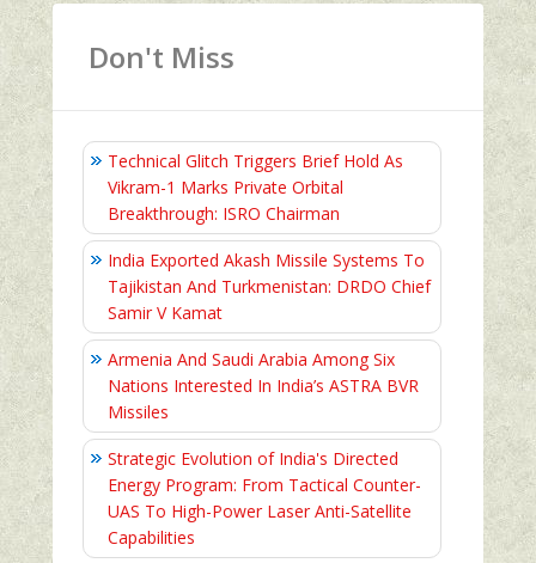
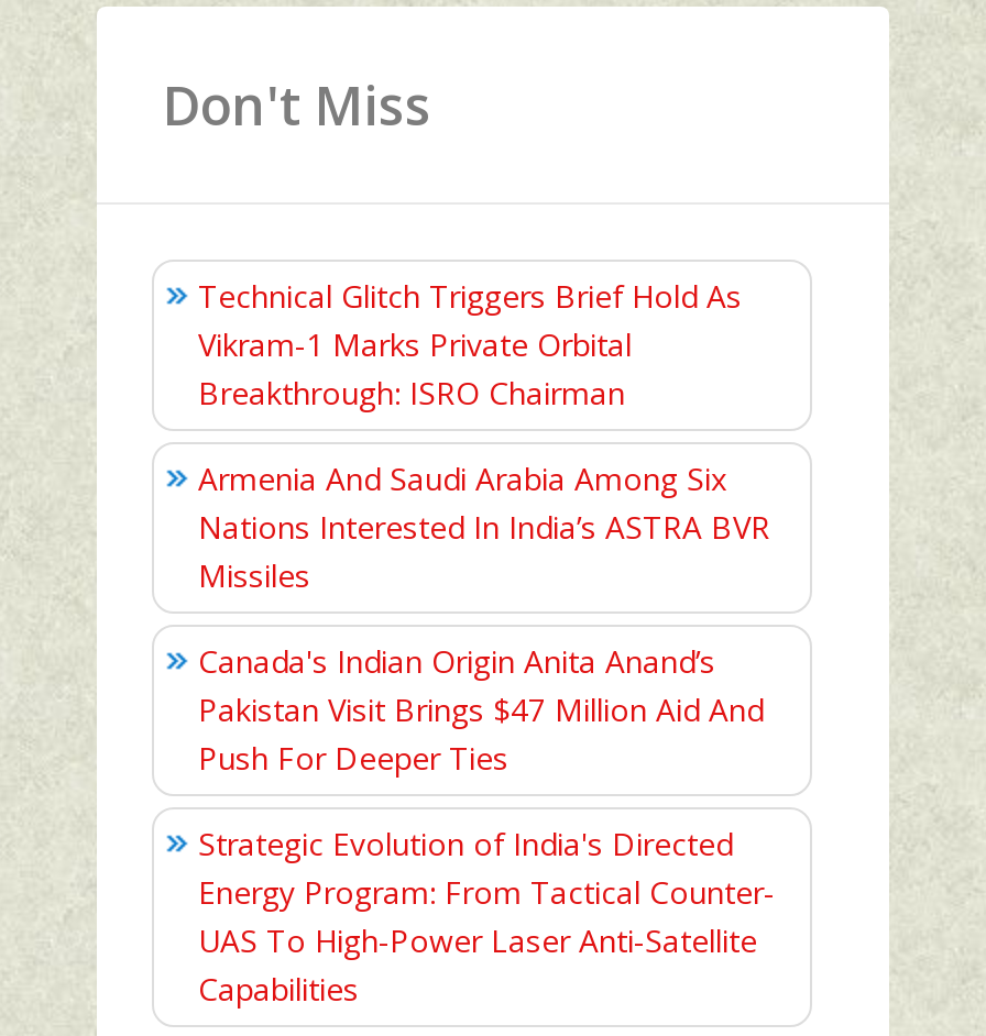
- India Exported Akash Missile Systems To
- Tajikistan And Turkmenistan: DRDO Chief
- Samir V Kamat

moved up: Armenia And Saudi Arabia Among Six | Nations Interested In India’s ASTRA BVR | Missiles

+ Canada's Indian Origin Anita Anand’s
+ Pakistan Visit Brings $47 Million Aid And
+ Push For Deeper Ties
